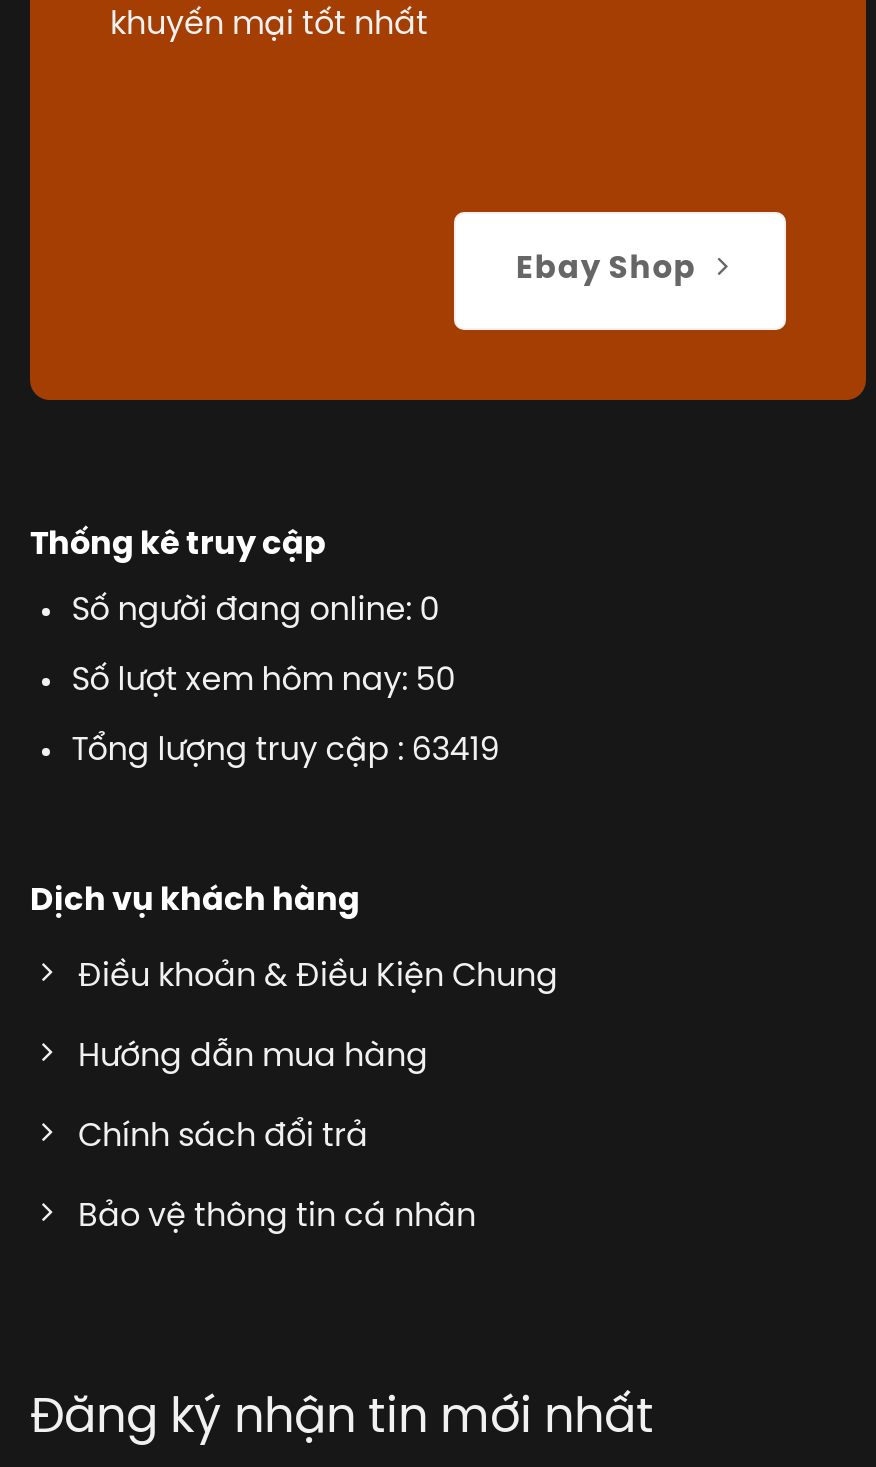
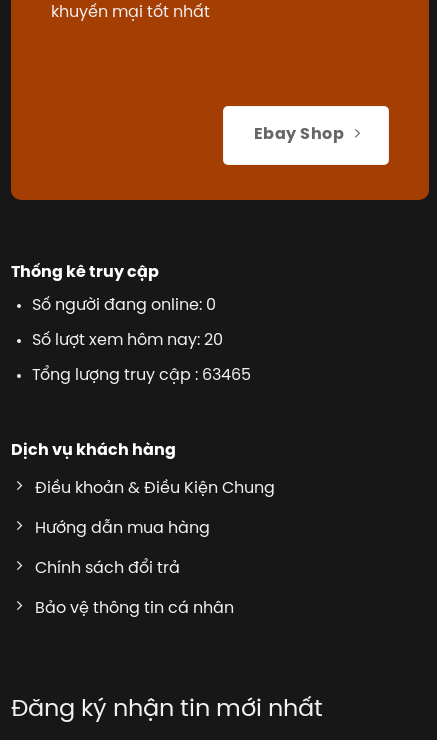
- Số lượt xem hôm nay: 50
+ Số lượt xem hôm nay: 20

- Tổng lượng truy cập : 63419
+ Tổng lượng truy cập : 63465
